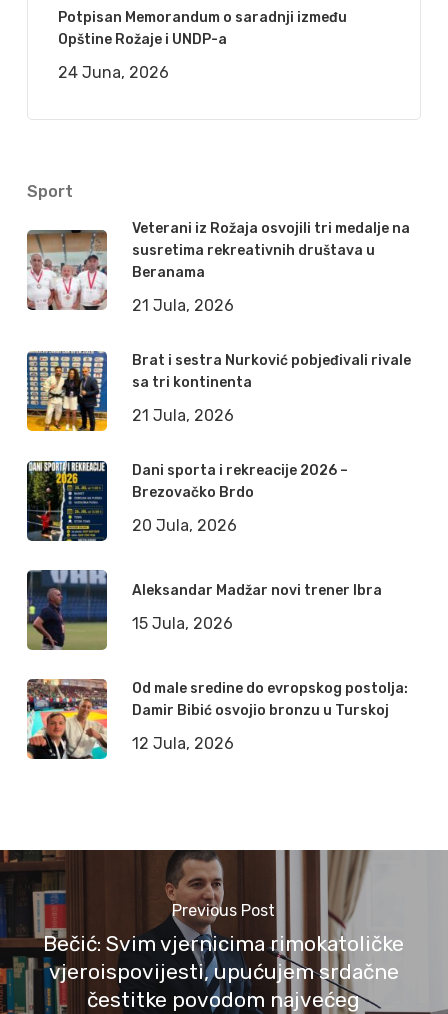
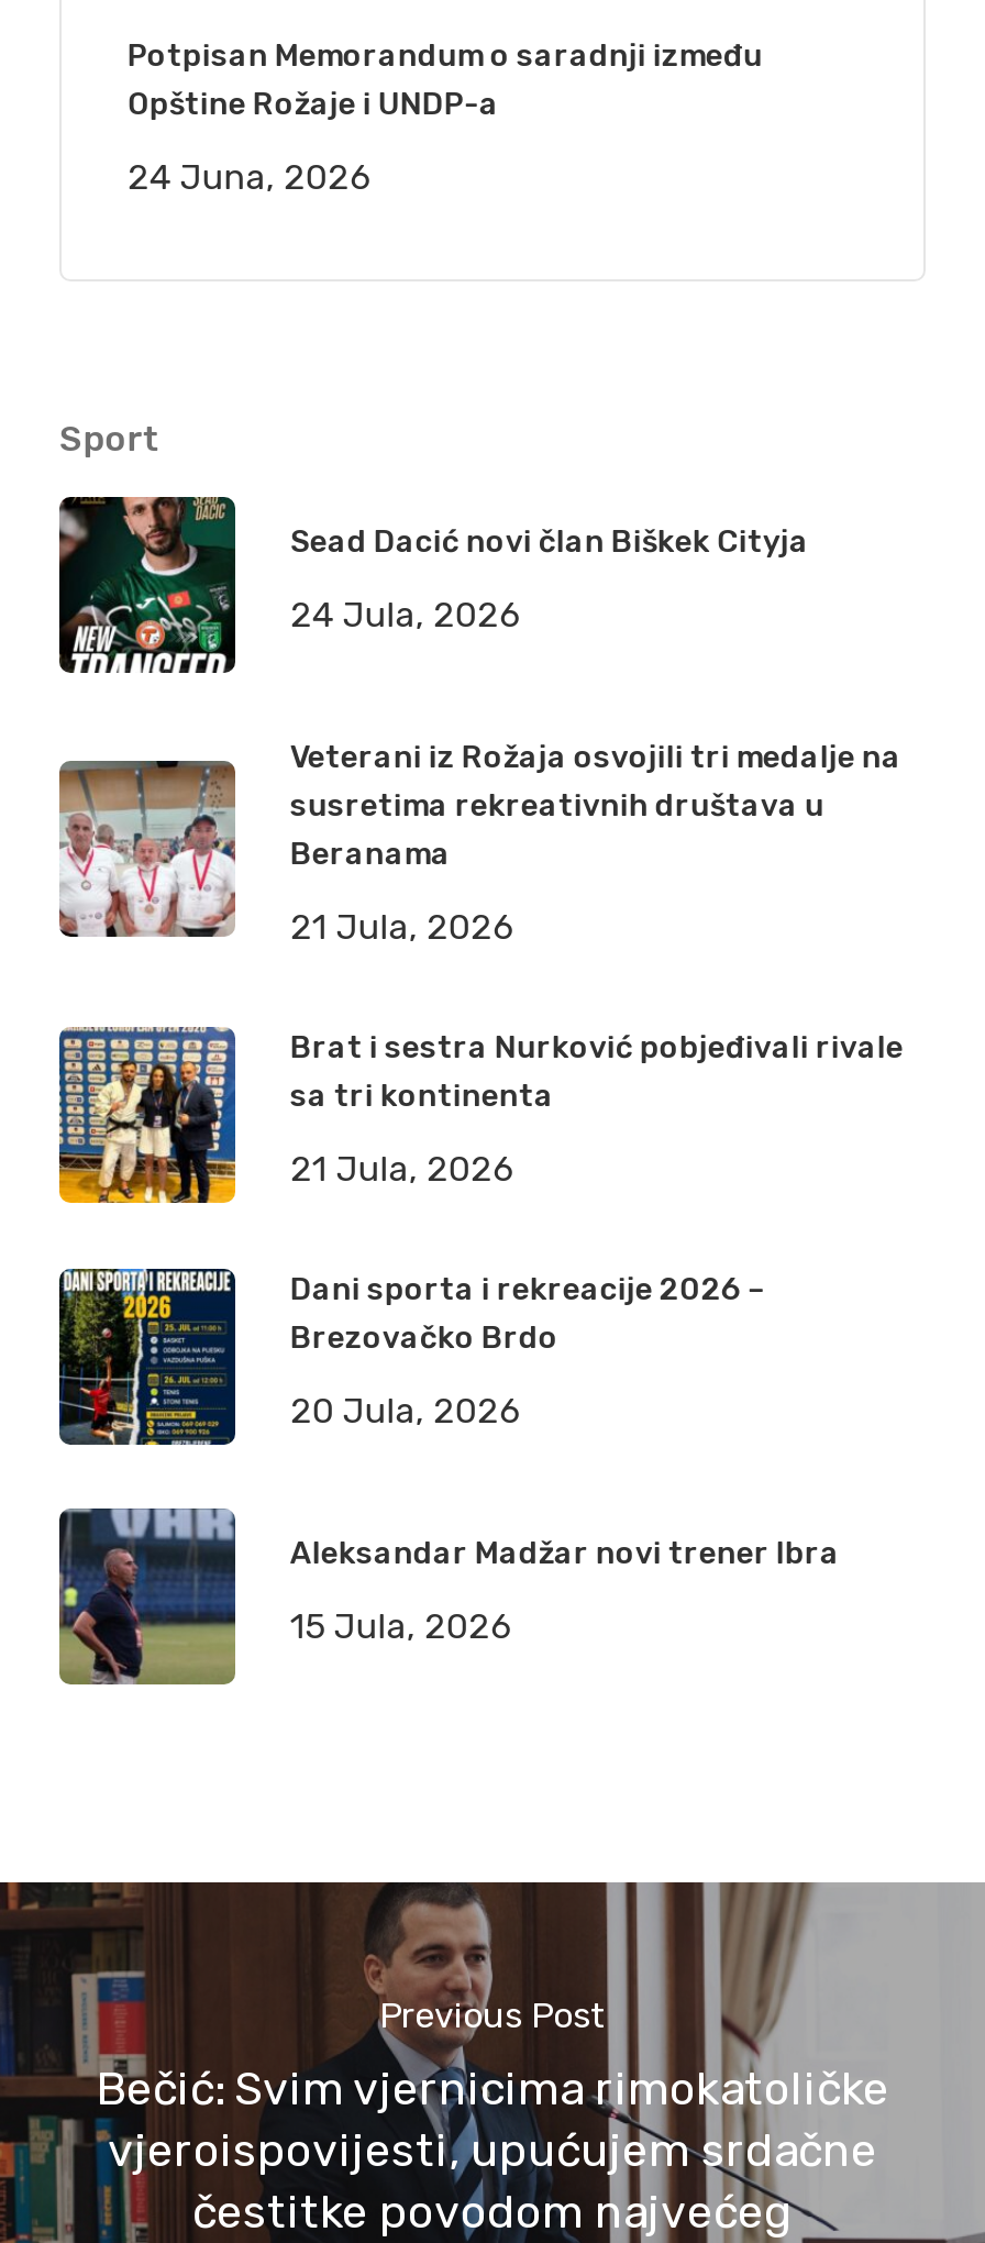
+ [image]
+ Sead Dacić novi član Biškek Cityja
+ 24 Jula, 2026

moved down: [image] | Veterani iz Rožaja osvojili tri medalje na | susretima rekreativnih društava u | ... | Aleksandar Madžar novi trener Ibra | 15 Jula, 2026

- [image]
- Od male sredine do evropskog postolja:
- Damir Bibić osvojio bronzu u Turskoj
- 12 Jula, 2026
